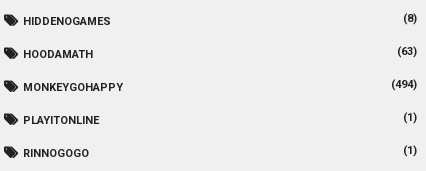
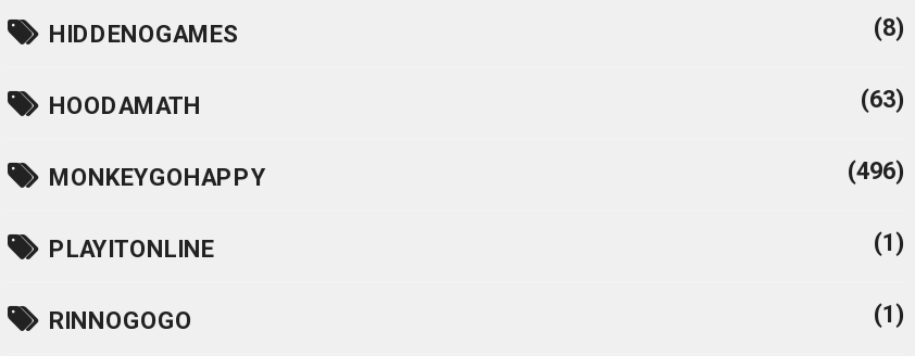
- (494)
+ (496)
